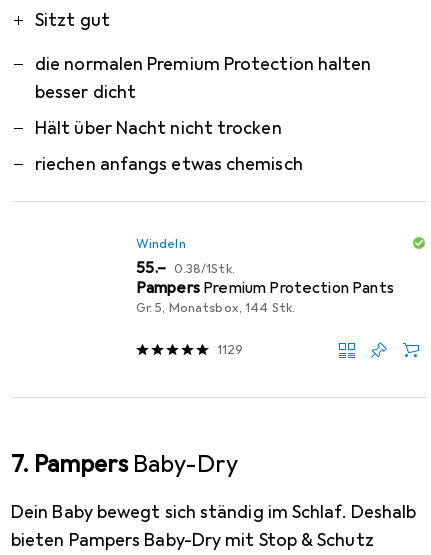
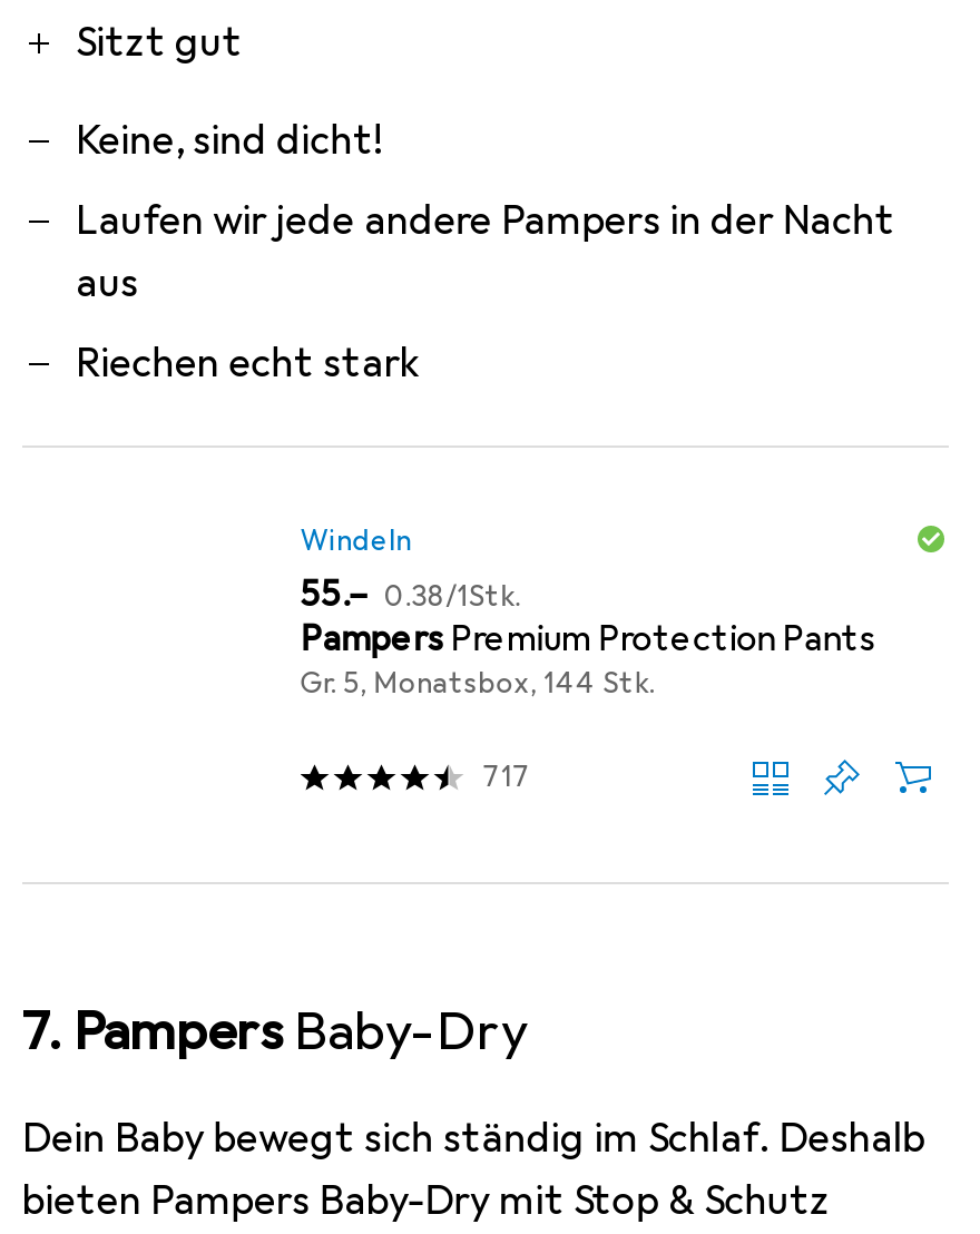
- die normalen Premium Protection halten
- besser dicht
+ Keine, sind dicht!

- Hält über Nacht nicht trocken
+ Laufen wir jede andere Pampers in der Nacht
+ aus

- riechen anfangs etwas chemisch
+ Riechen echt stark

- 1129
+ 717
